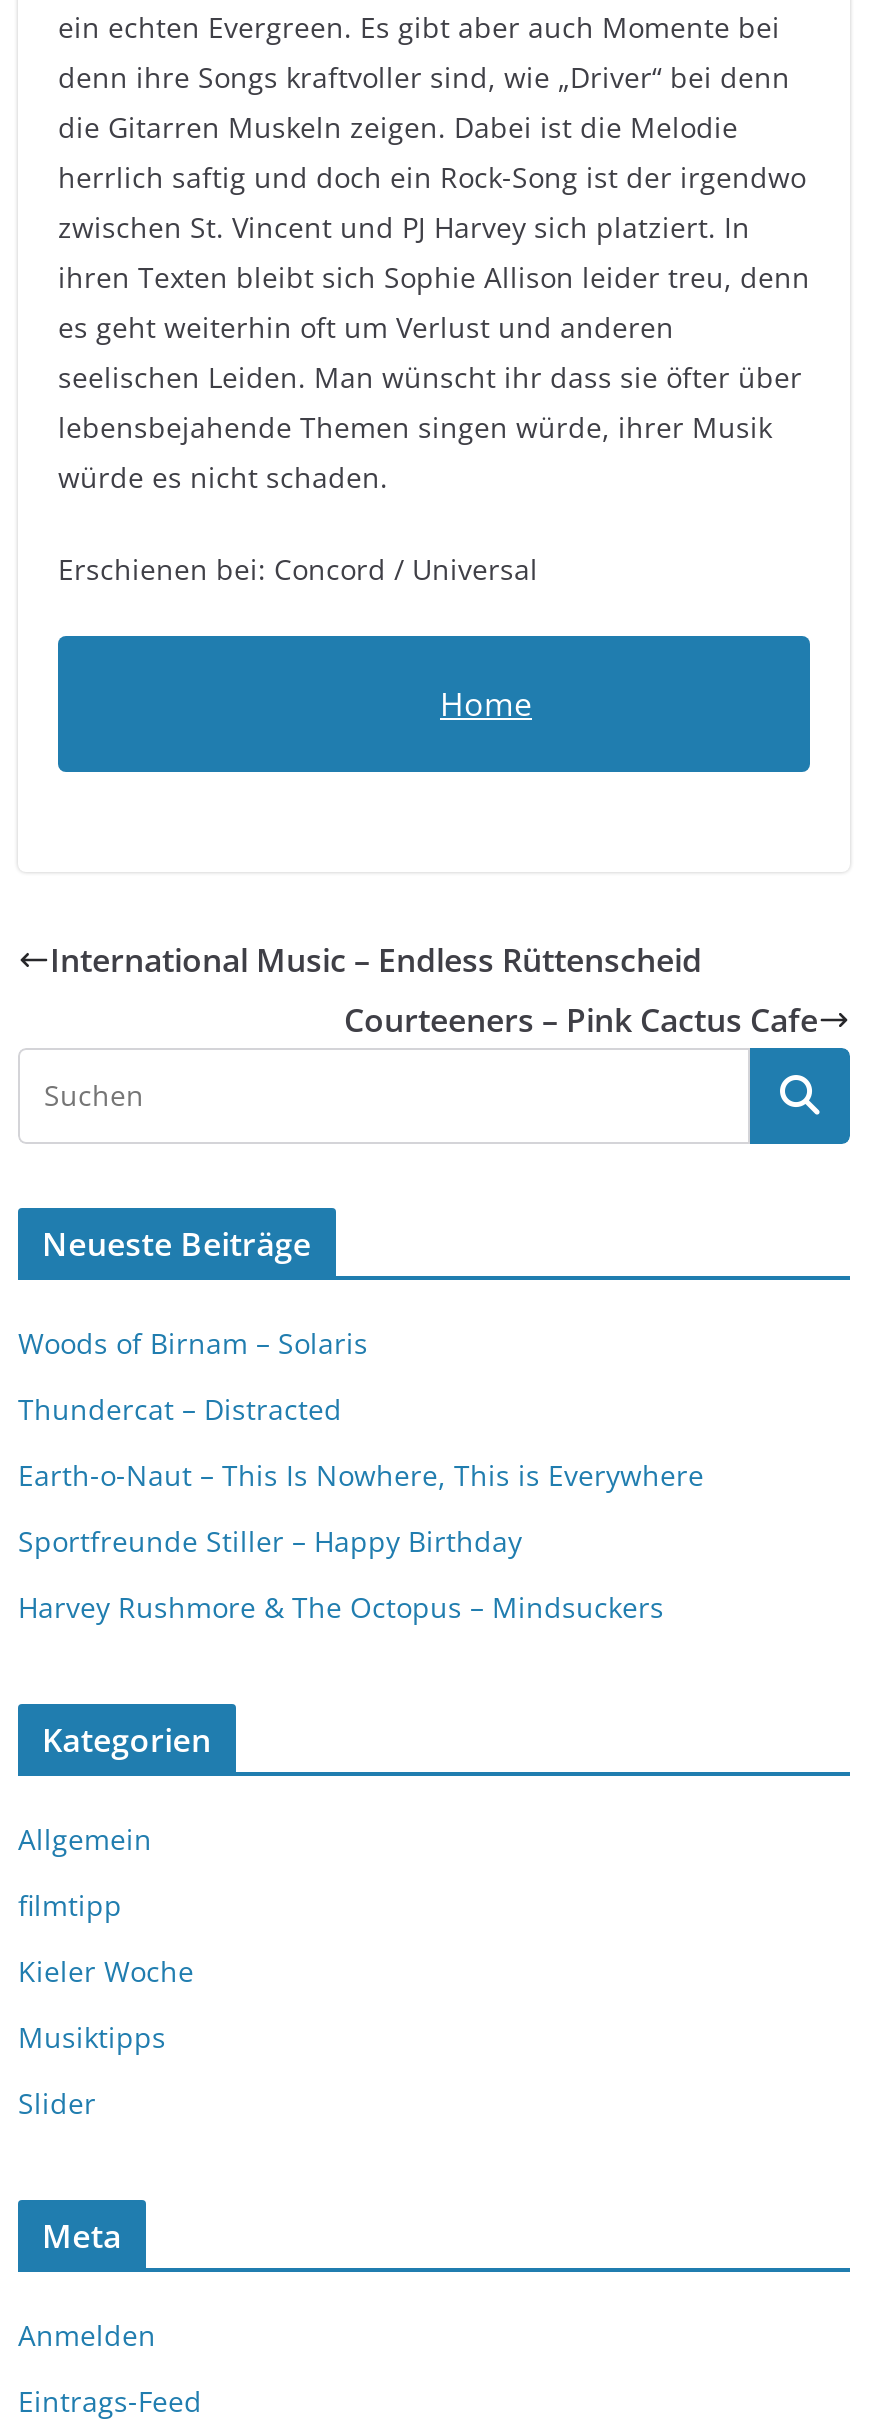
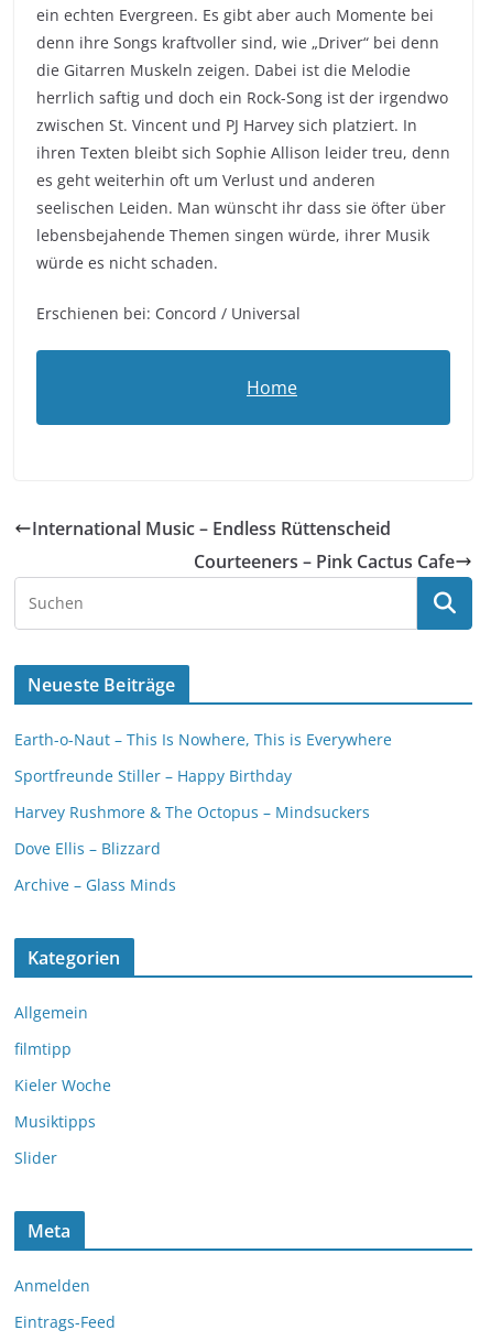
- Woods of Birnam – Solaris
- Thundercat – Distracted

moved up: Earth-o-Naut – This Is Nowhere, This is Everywhere | Sportfreunde Stiller – Happy Birthday | Harvey Rushmore & The Octopus – Mindsuckers

+ Dove Ellis – Blizzard
+ Archive – Glass Minds
